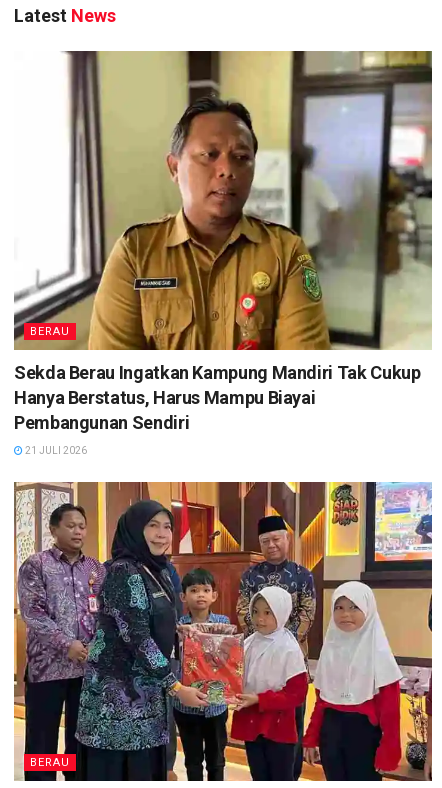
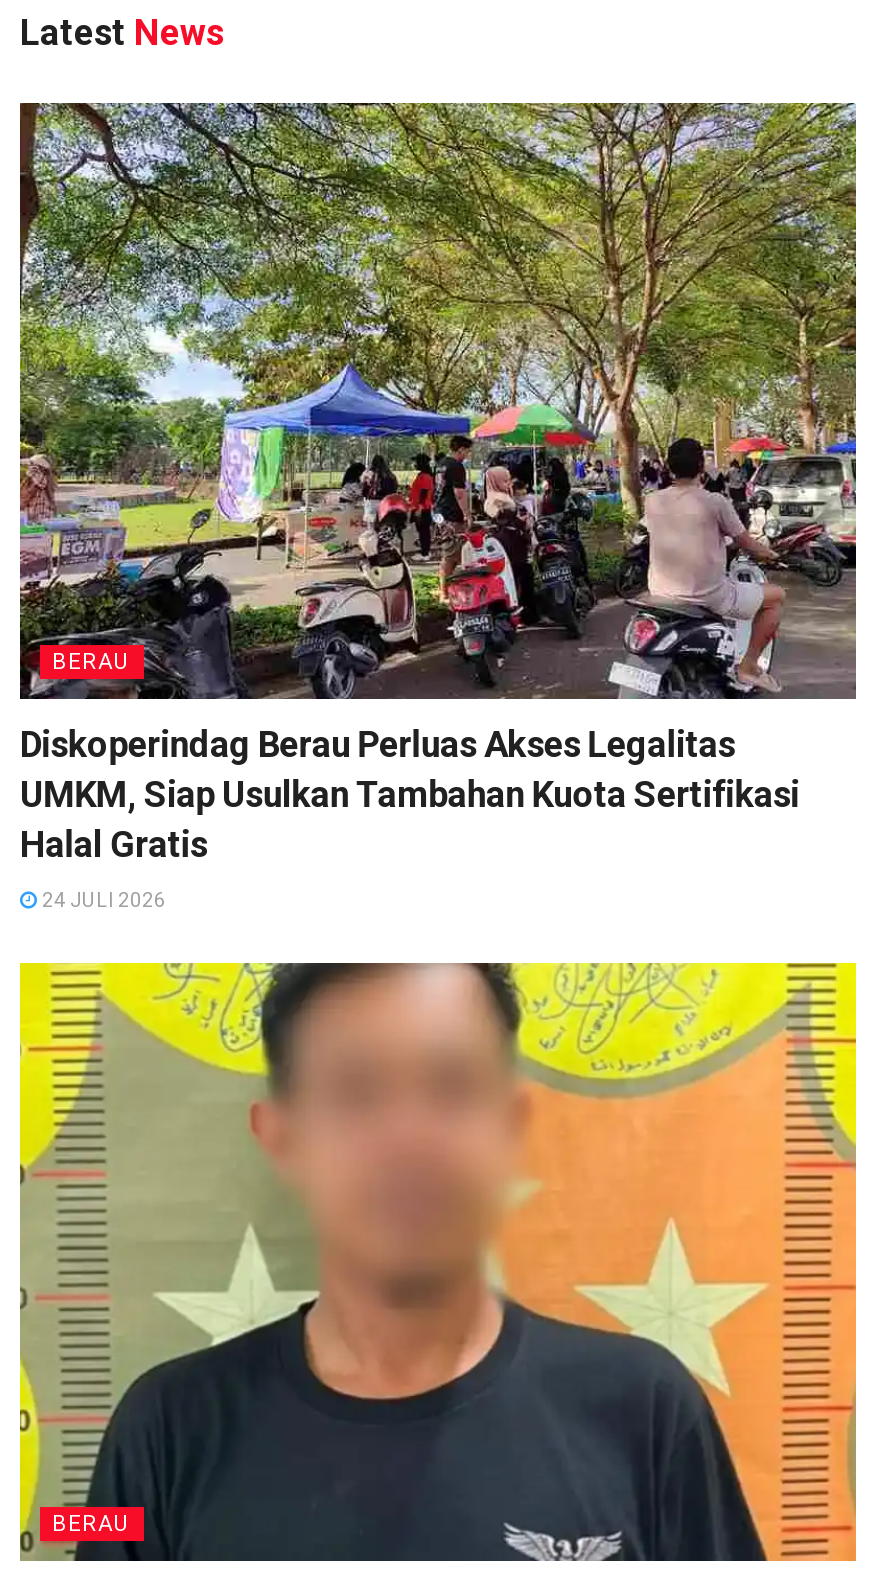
- [image]
- Sekda Berau Ingatkan Kampung Mandiri Tak Cukup
- Hanya Berstatus, Harus Mampu Biayai
- Pembangunan Sendiri
+ [image]
+ Diskoperindag Berau Perluas Akses Legalitas
+ UMKM, Siap Usulkan Tambahan Kuota Sertifikasi
+ Halal Gratis

- 21 JULI 2026
+ 24 JULI 2026

- [image]
+ [image]
